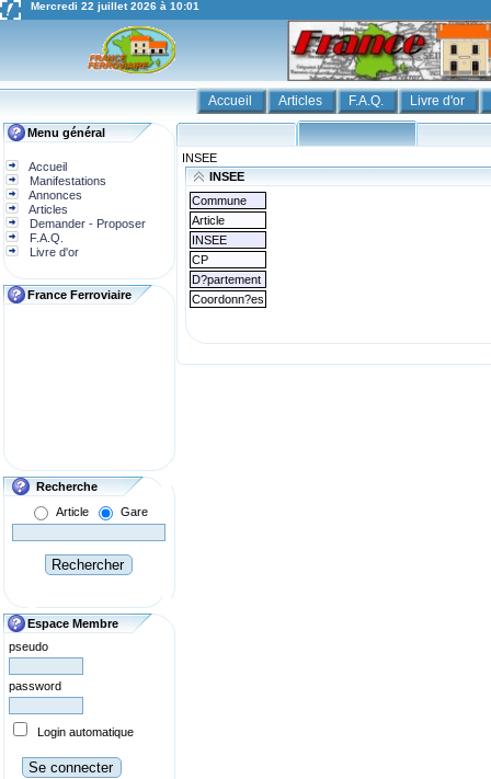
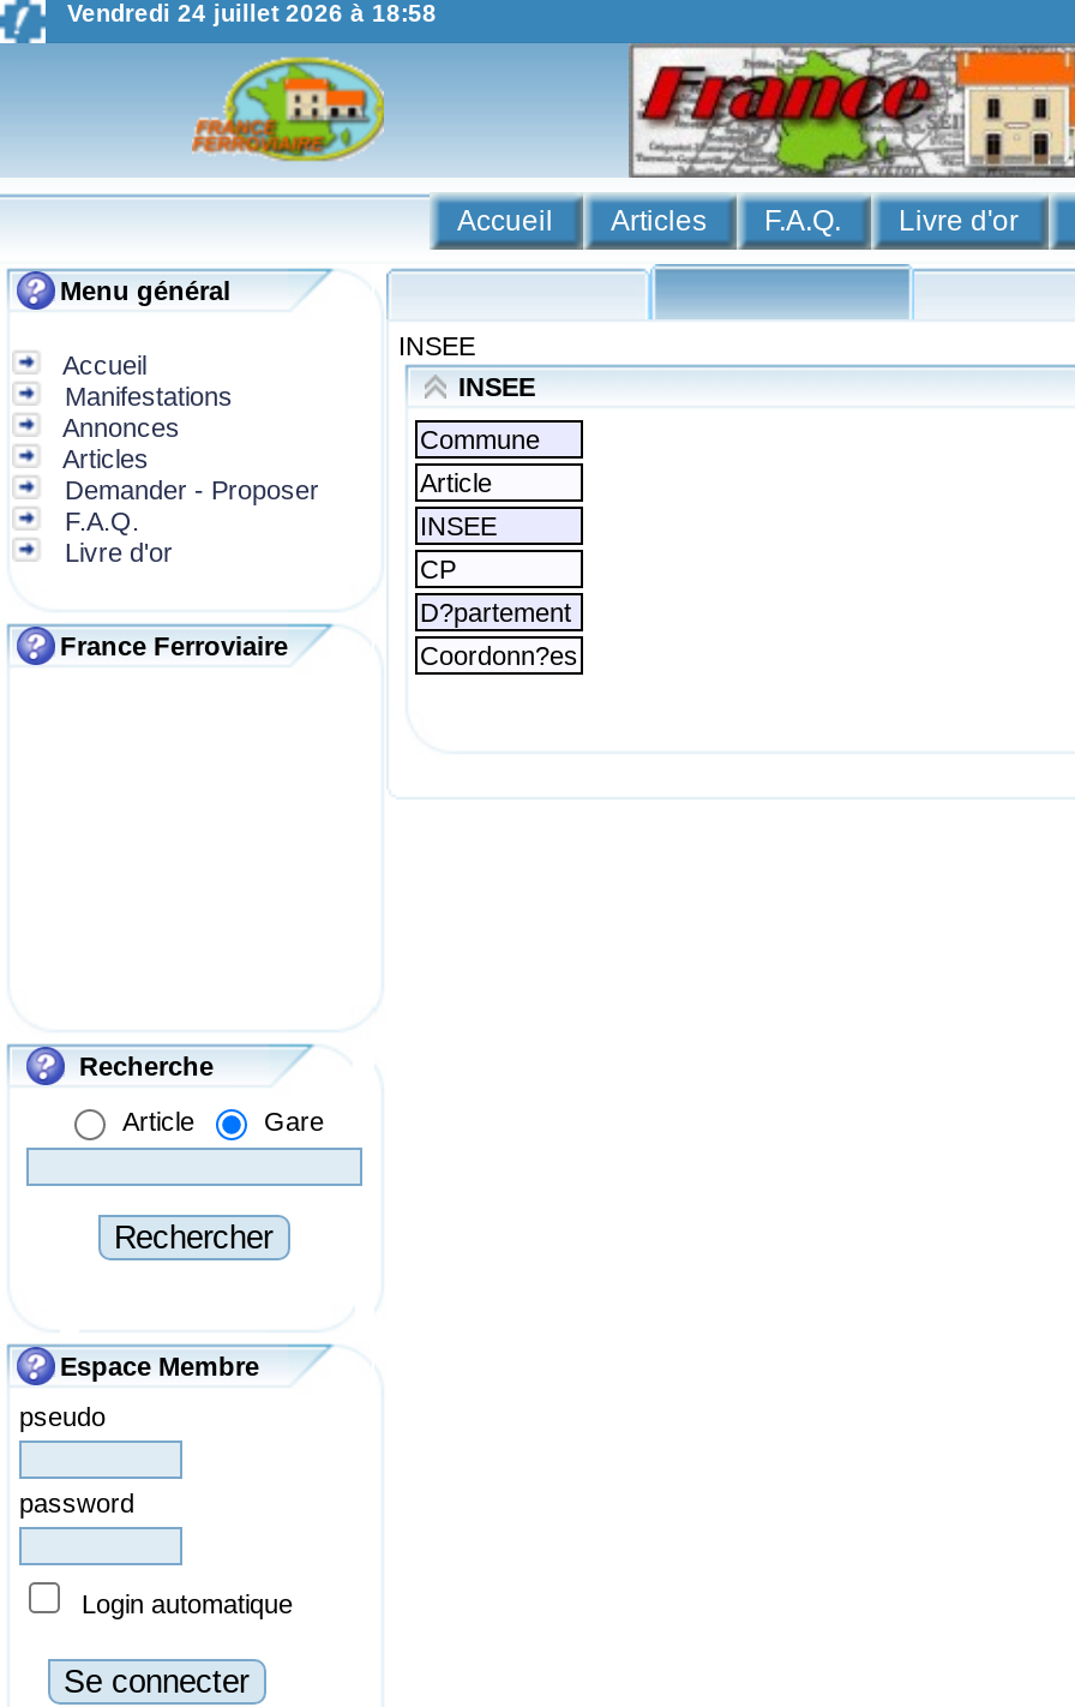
- Mercredi 22 juillet 2026 à 10:01
+ Vendredi 24 juillet 2026 à 18:58
